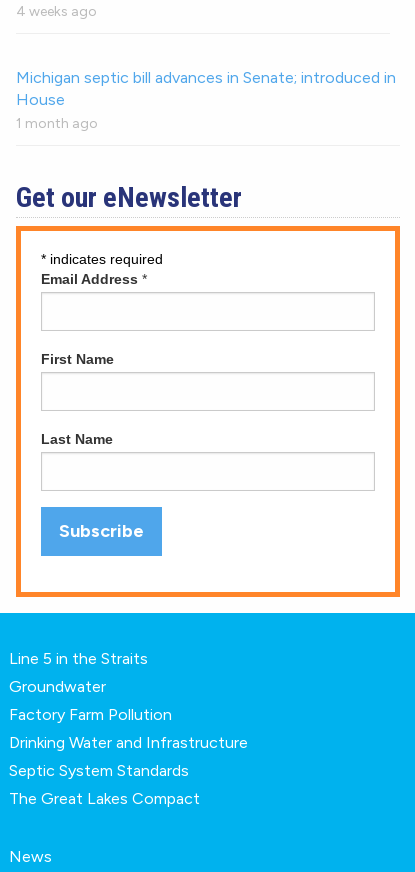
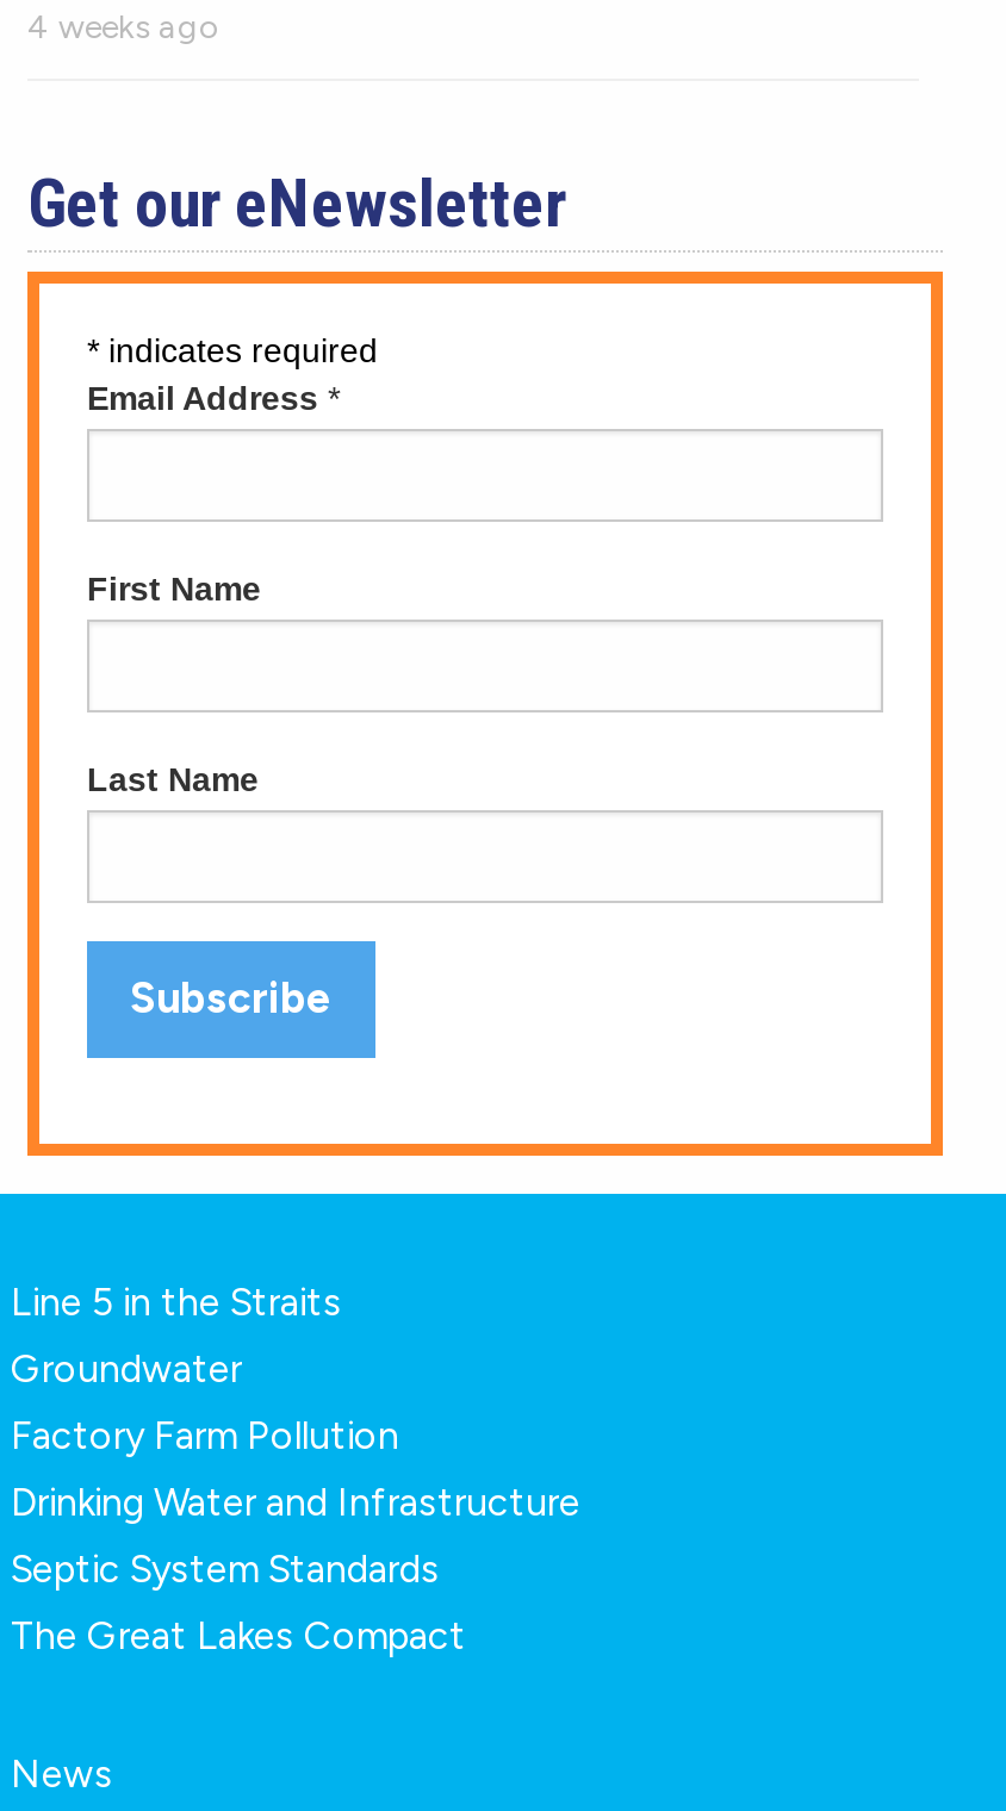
- Michigan septic bill advances in Senate; introduced in
- House
- 1 month ago
